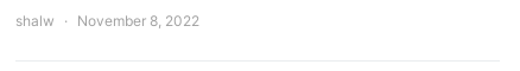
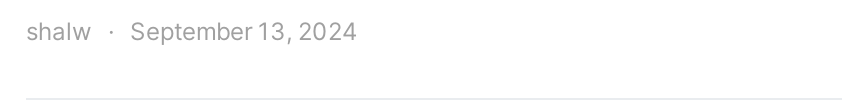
- shalw November 8, 2022
+ shalw September 13, 2024
